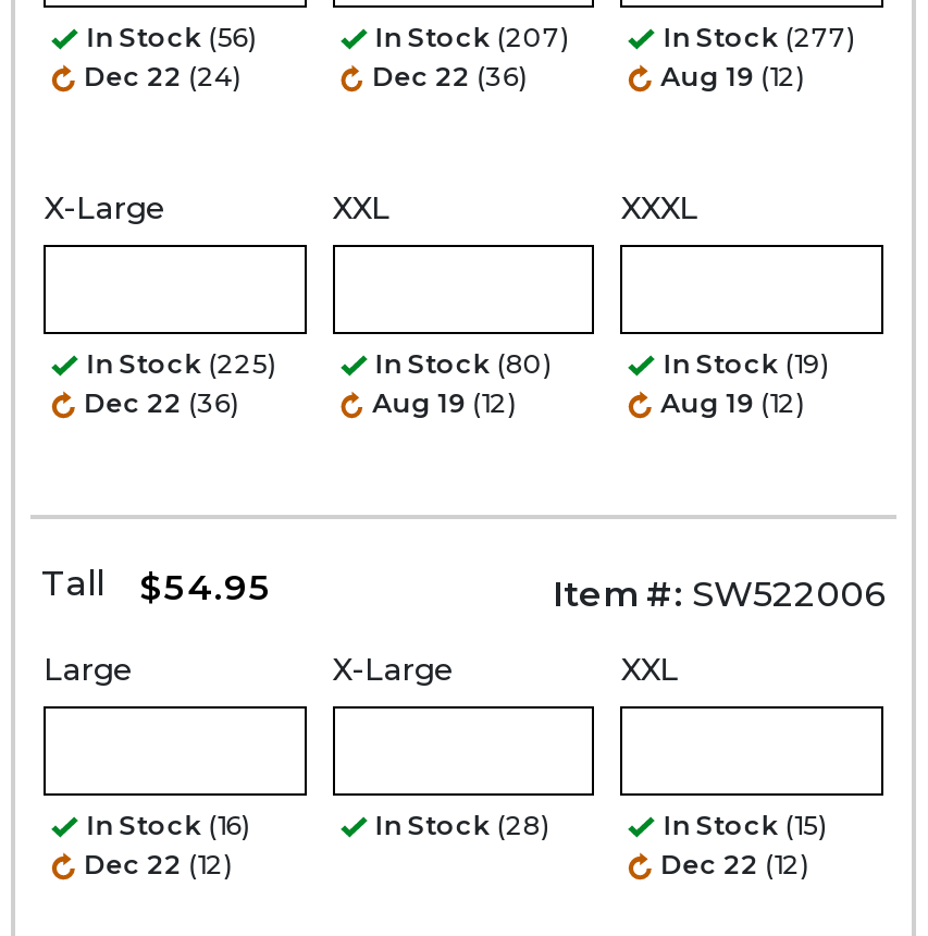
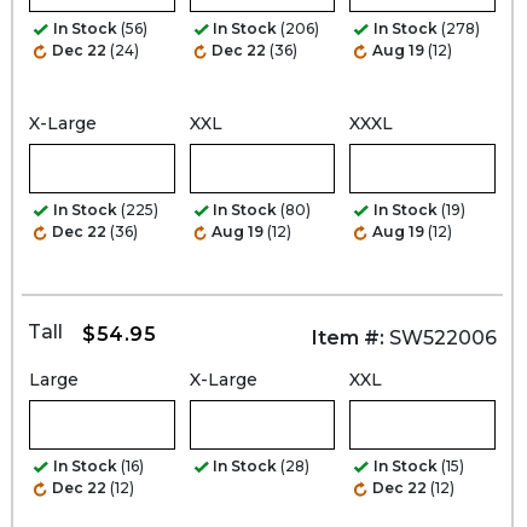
- In Stock (207)
+ In Stock (206)

- In Stock (277)
+ In Stock (278)
